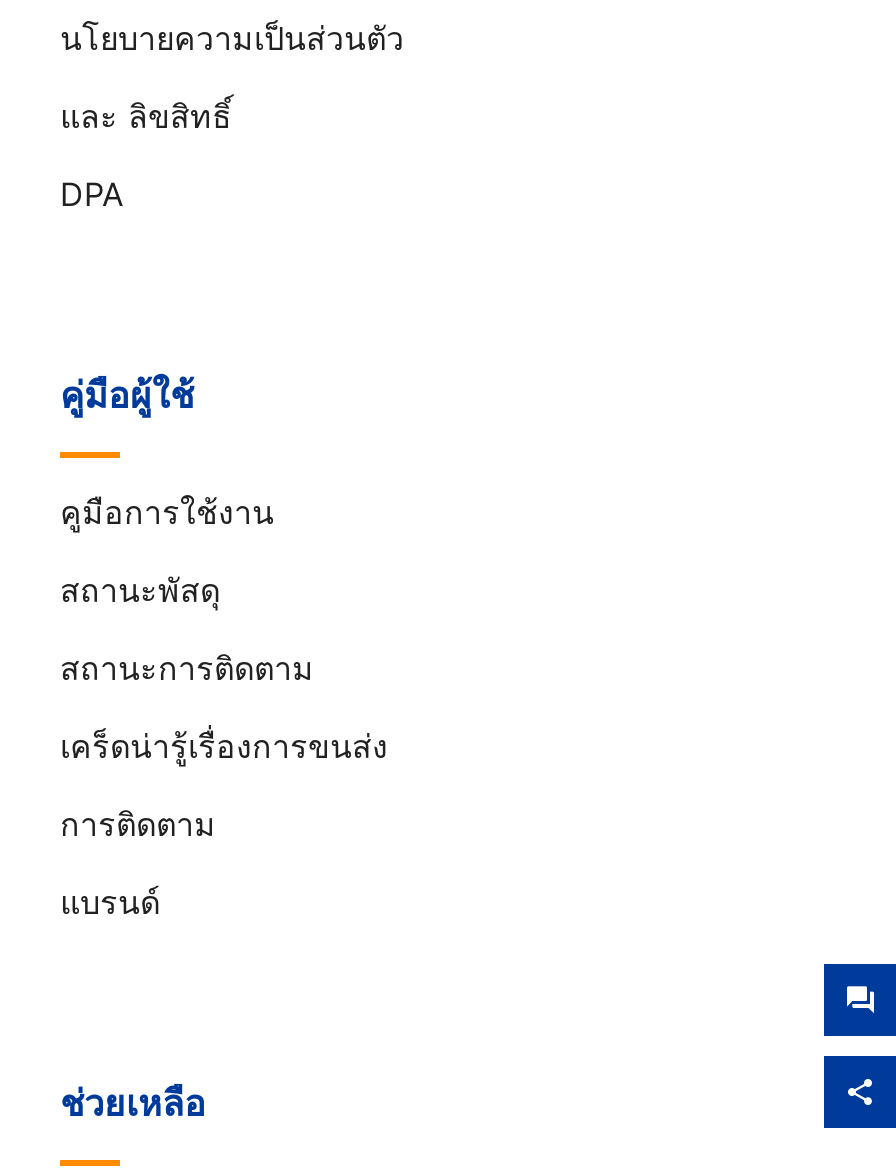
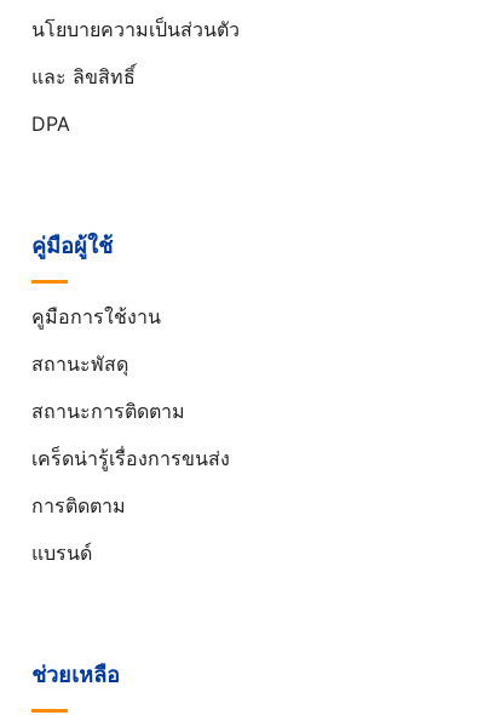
- [image]

- [image]
